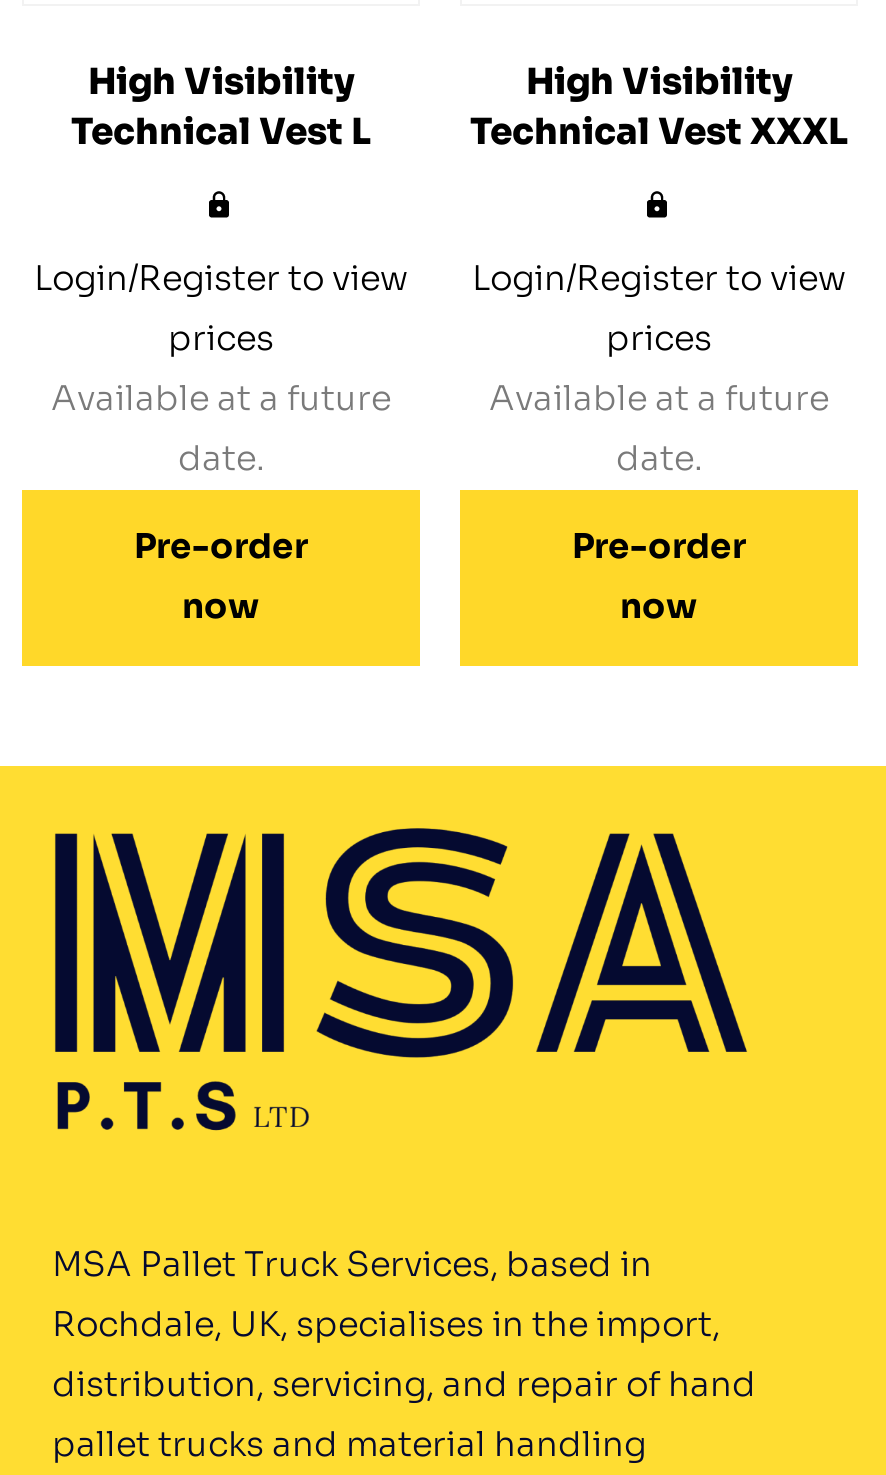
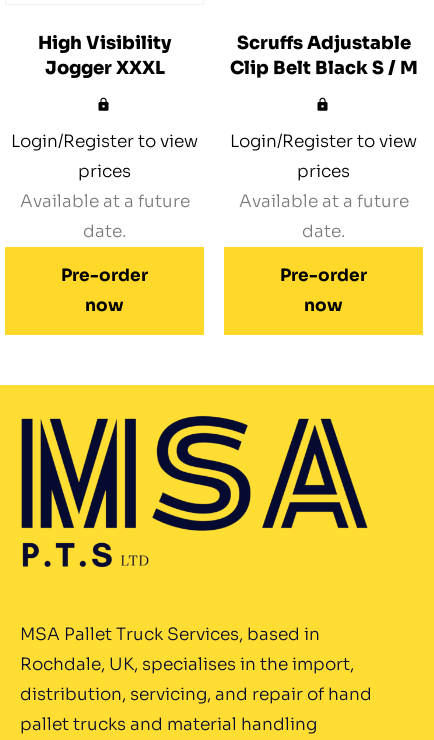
- High Visibility
- Technical Vest XXXL
+ Scruffs Adjustable
+ Clip Belt Black S / M

- Technical Vest L
+ Jogger XXXL
